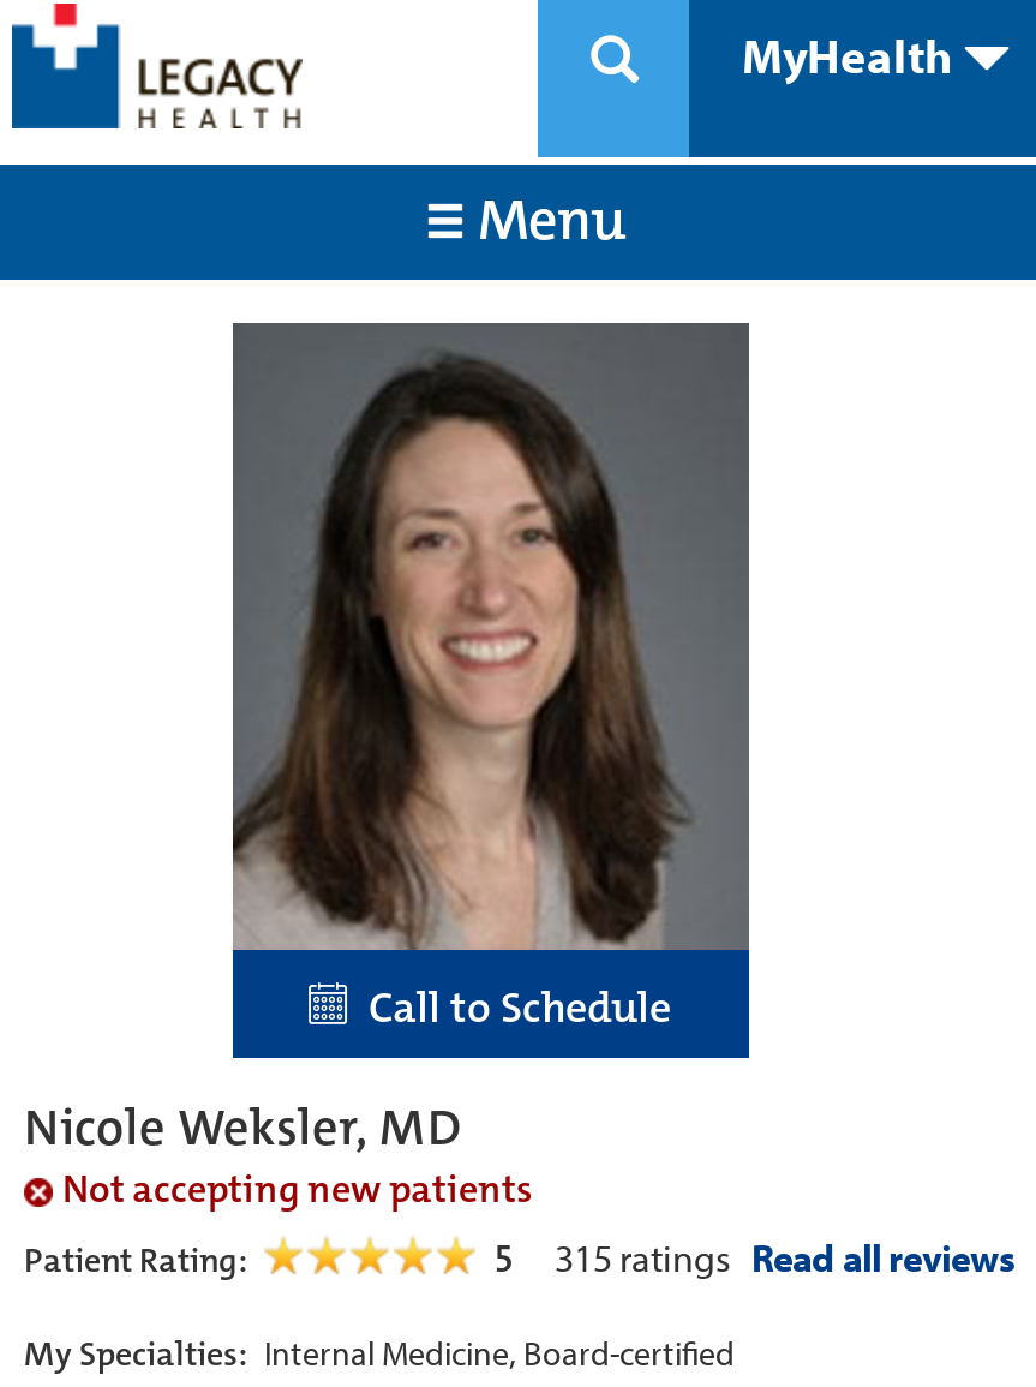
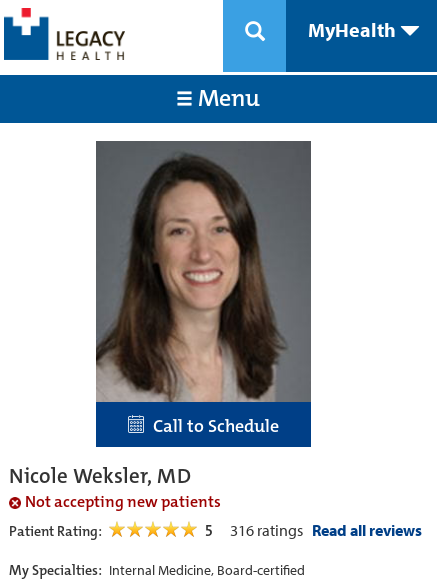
- 315 ratings Read all reviews
+ 316 ratings Read all reviews
